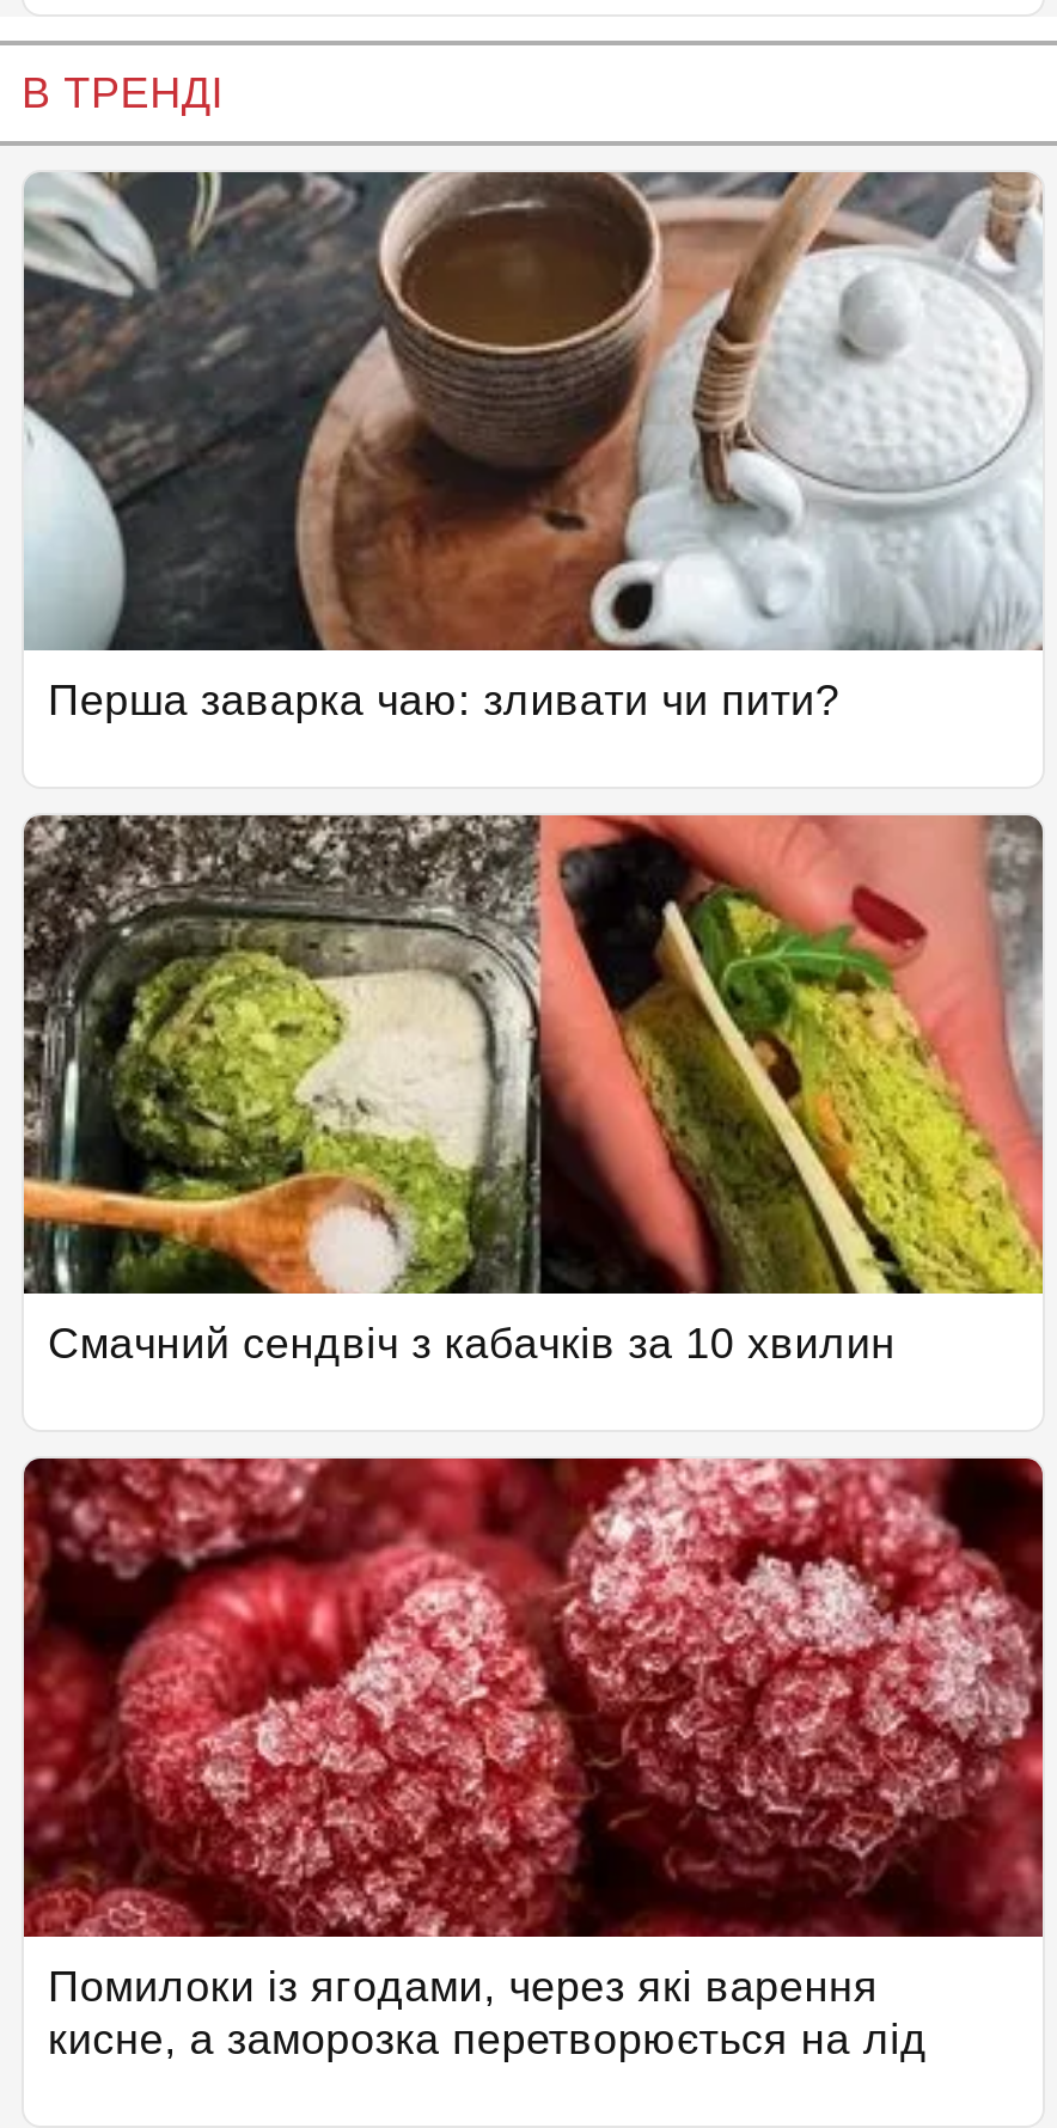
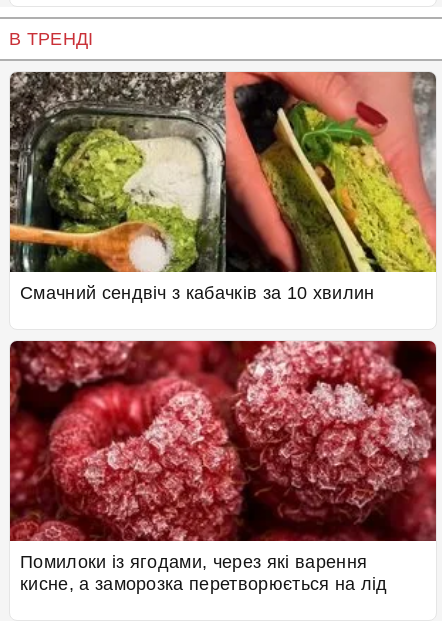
- [image]
- Перша заварка чаю: зливати чи пити?
